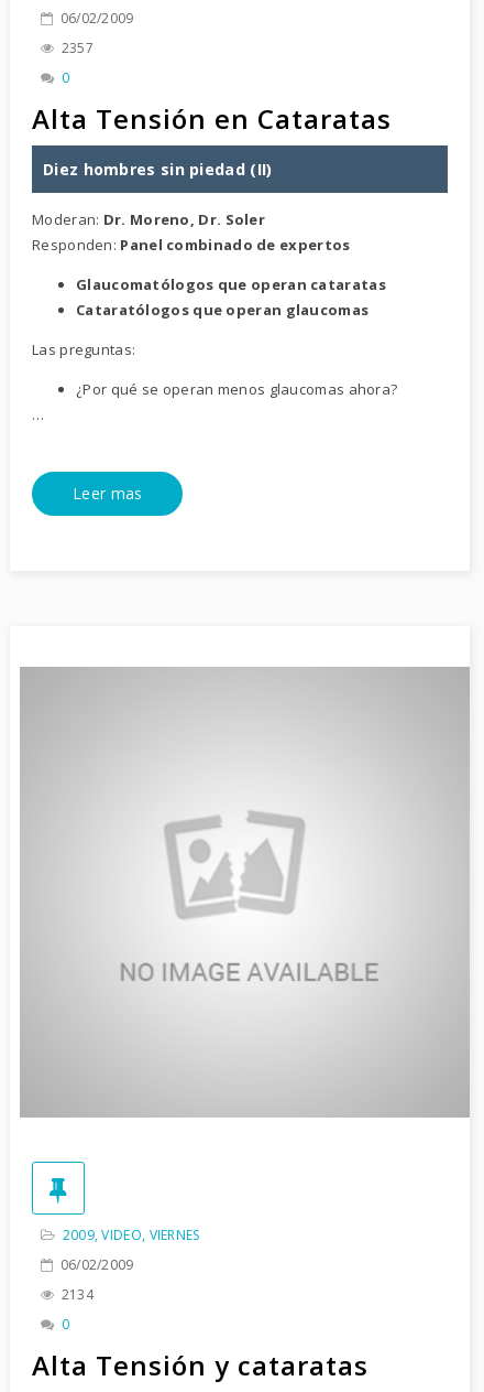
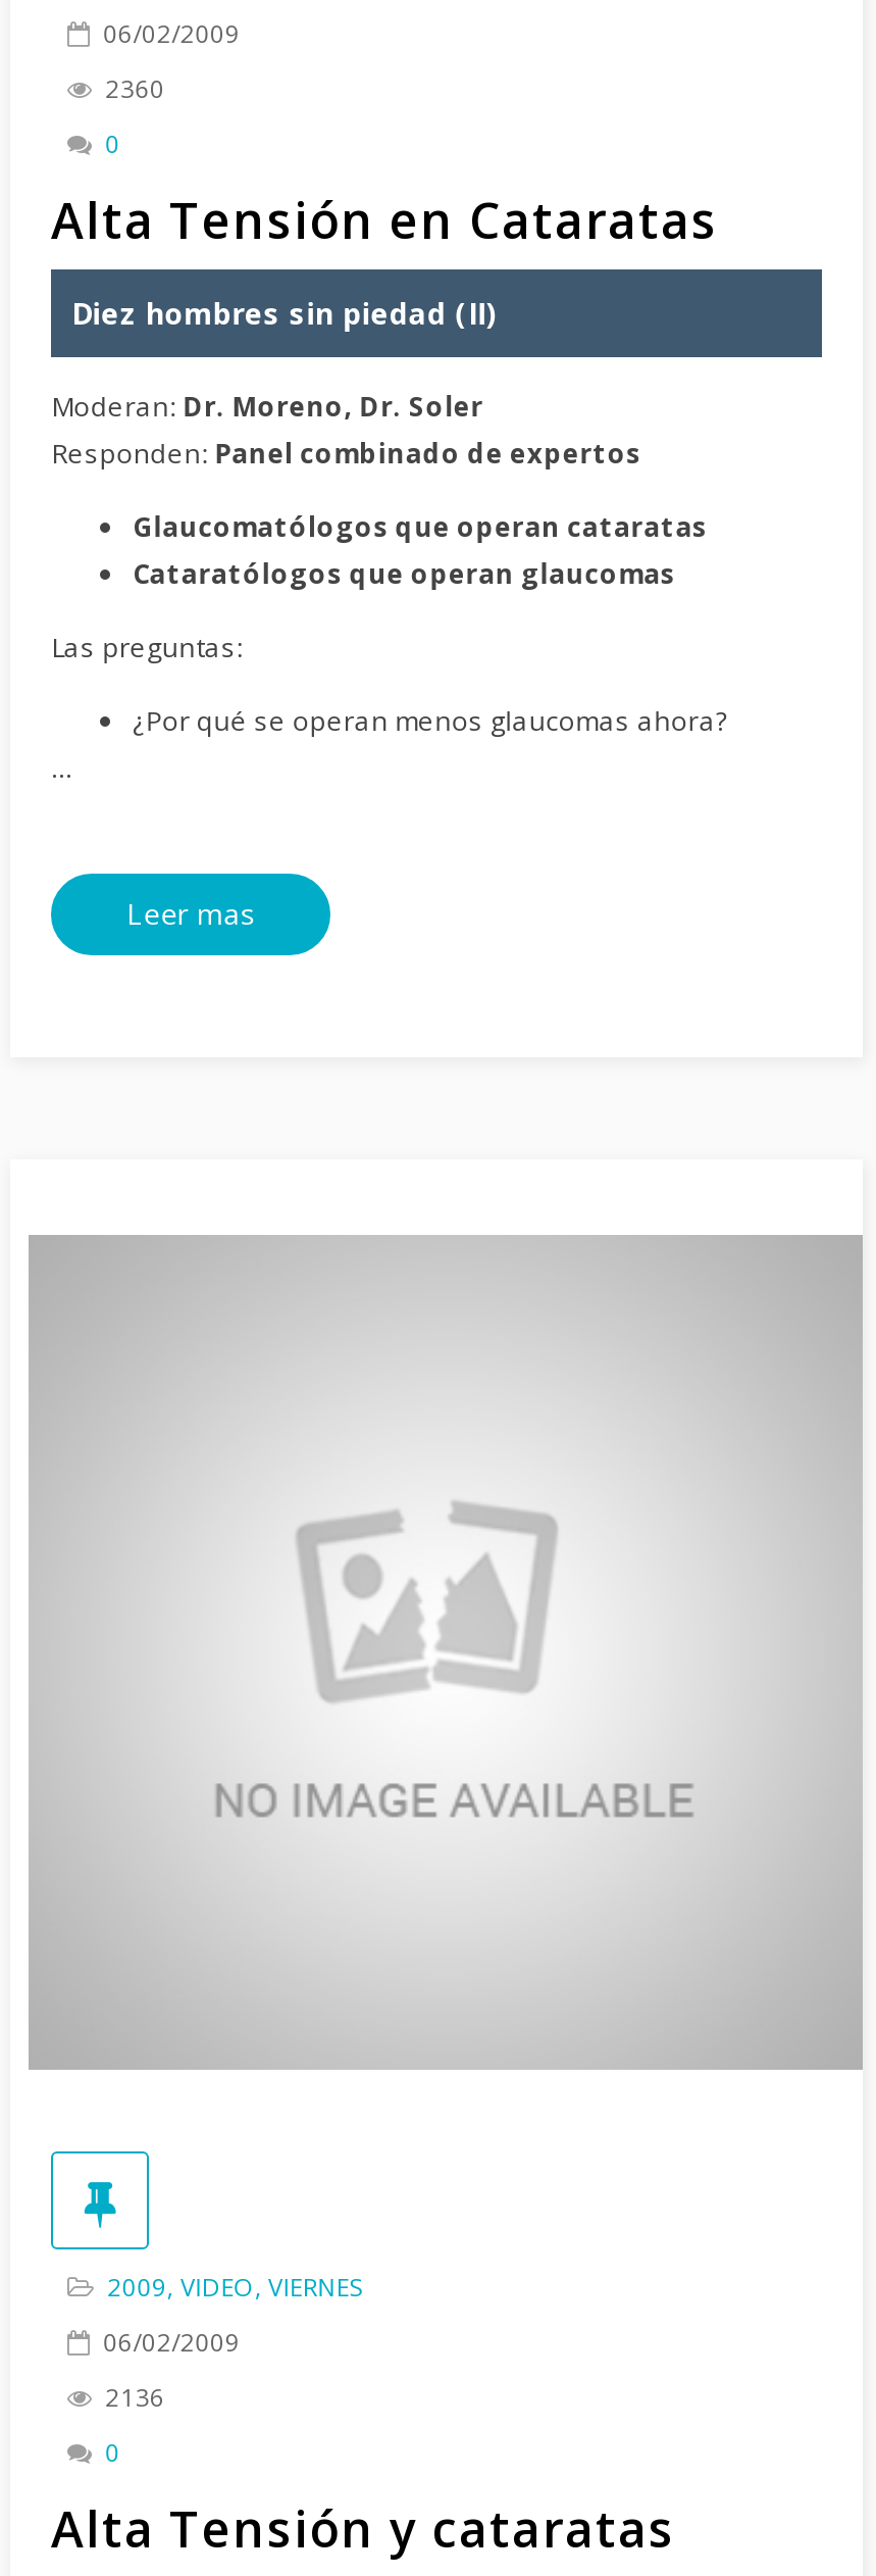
- 2357
+ 2360

- 2134
+ 2136
